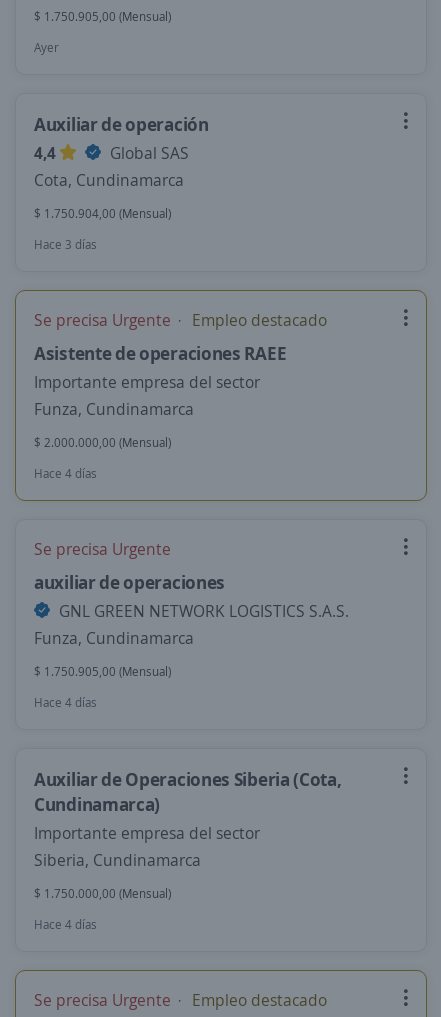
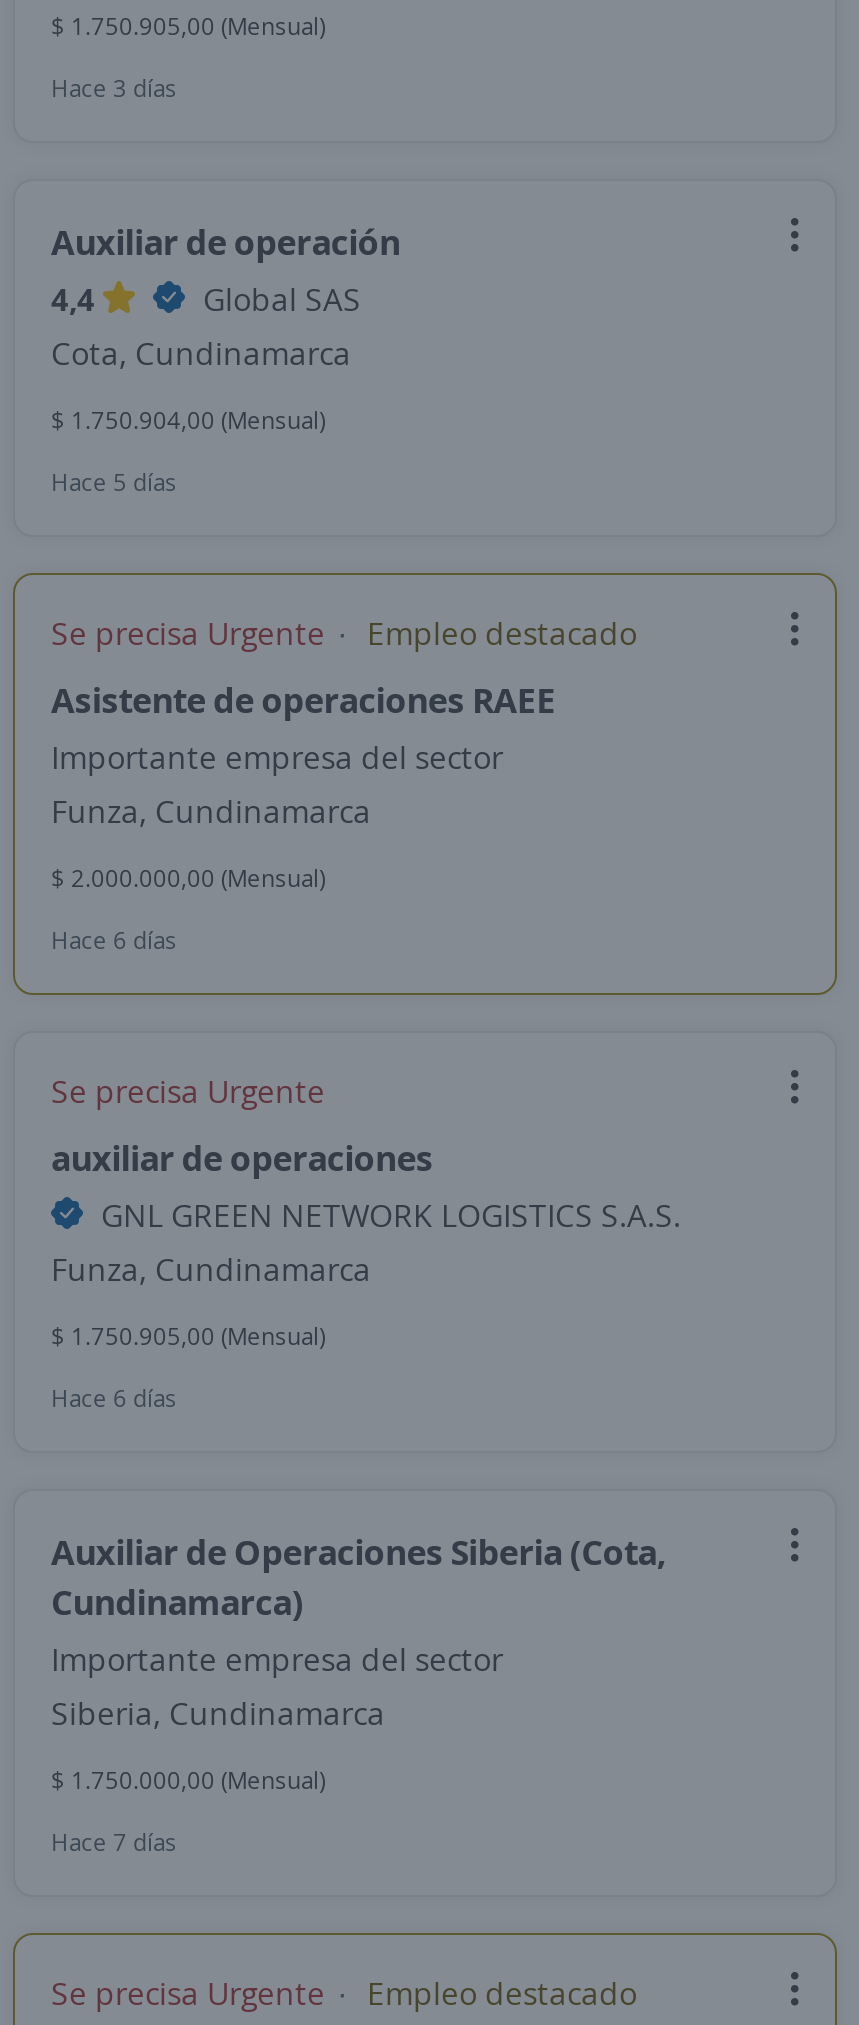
- Ayer
+ Hace 3 días

- Hace 3 días
+ Hace 5 días

- Hace 4 días
+ Hace 6 días

- Hace 4 días
+ Hace 6 días

- Hace 4 días
+ Hace 7 días
